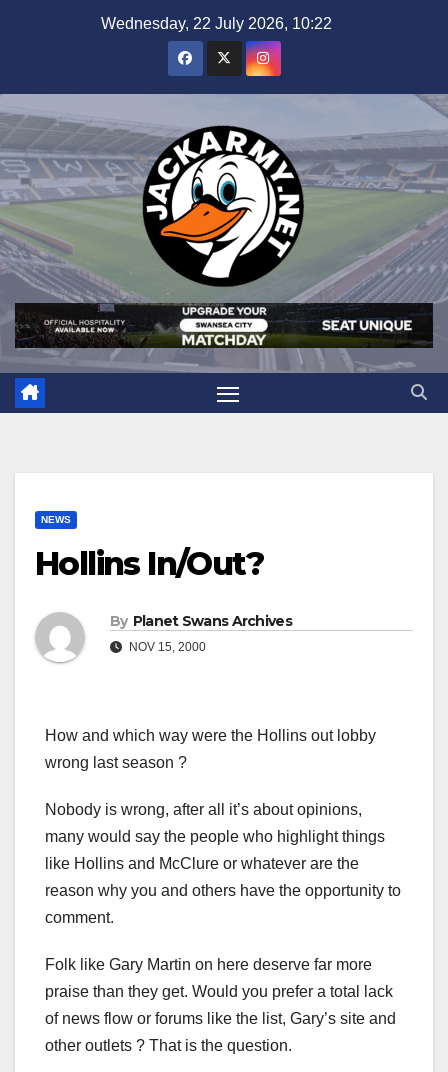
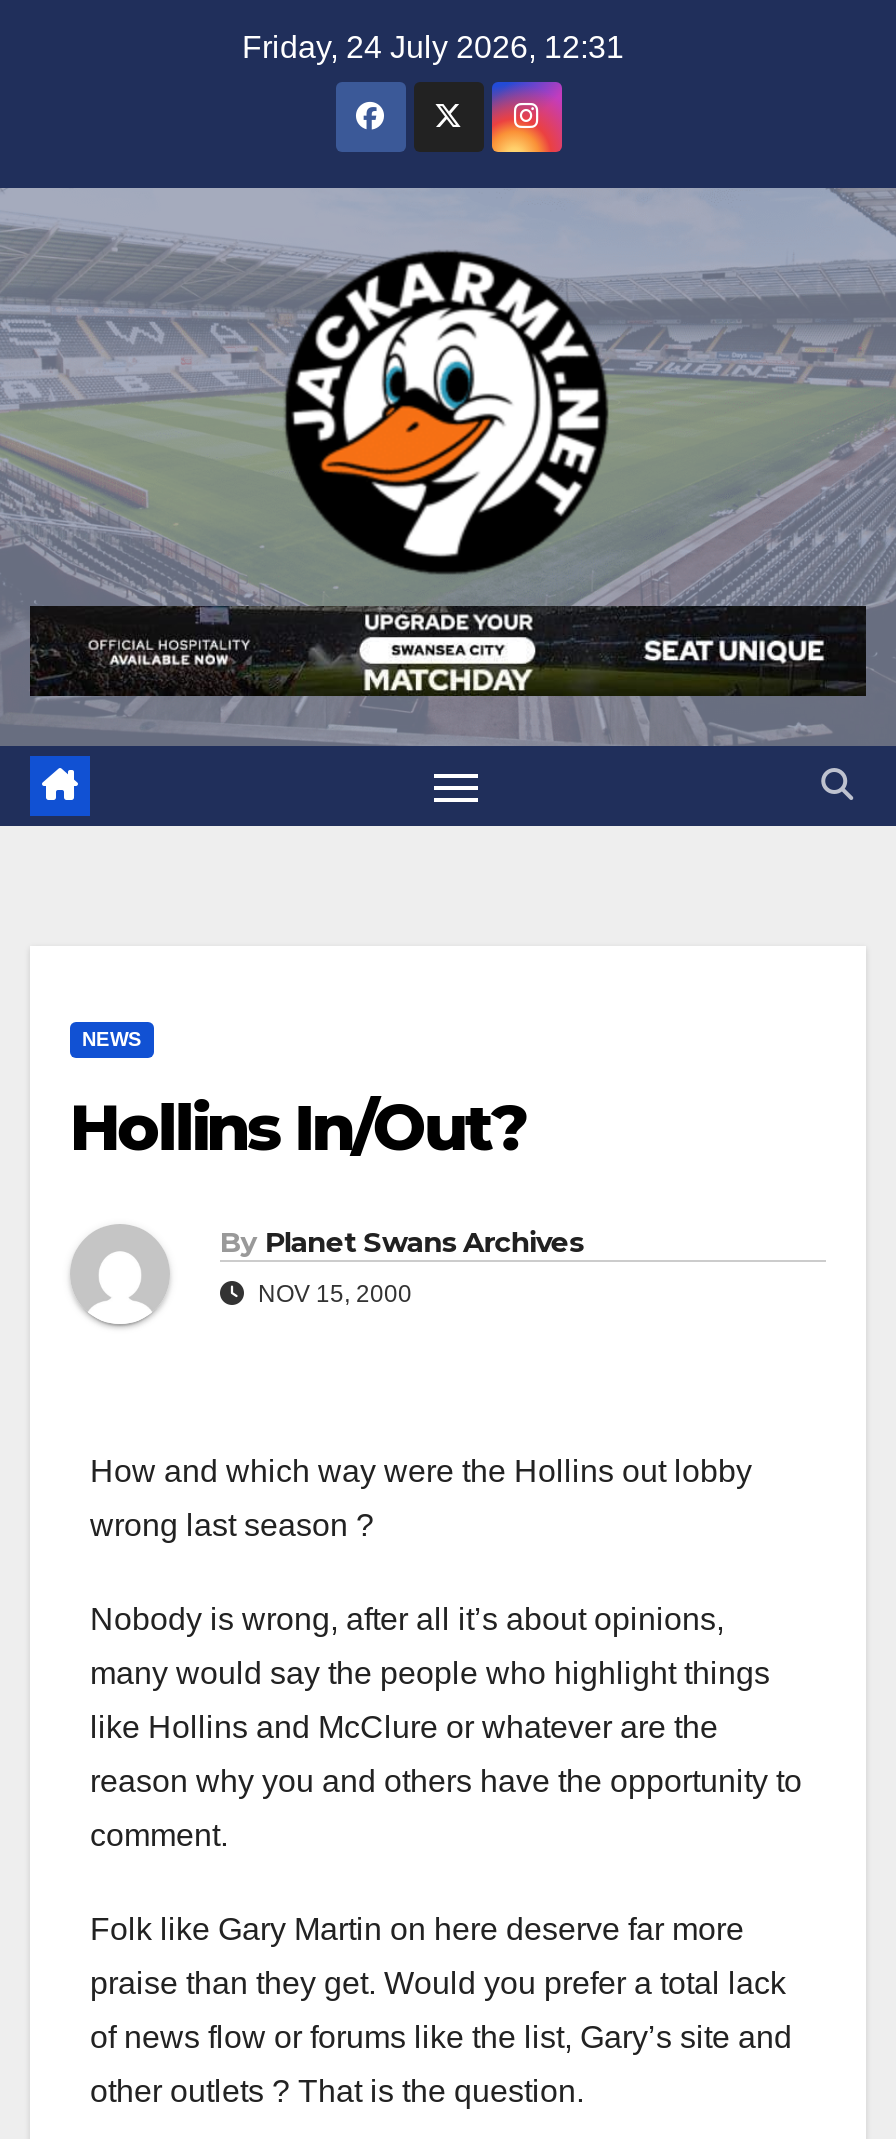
- Wednesday, 22 July 2026, 10:22
+ Friday, 24 July 2026, 12:31
